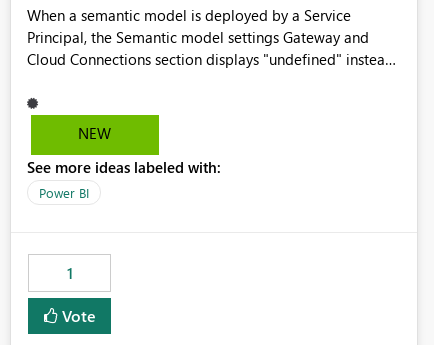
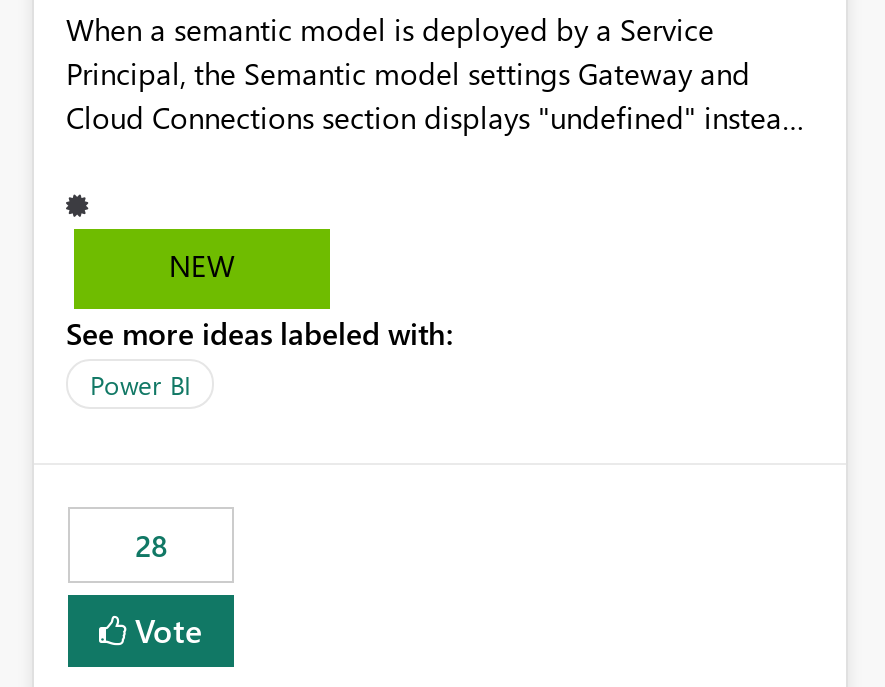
- 1
+ 28
